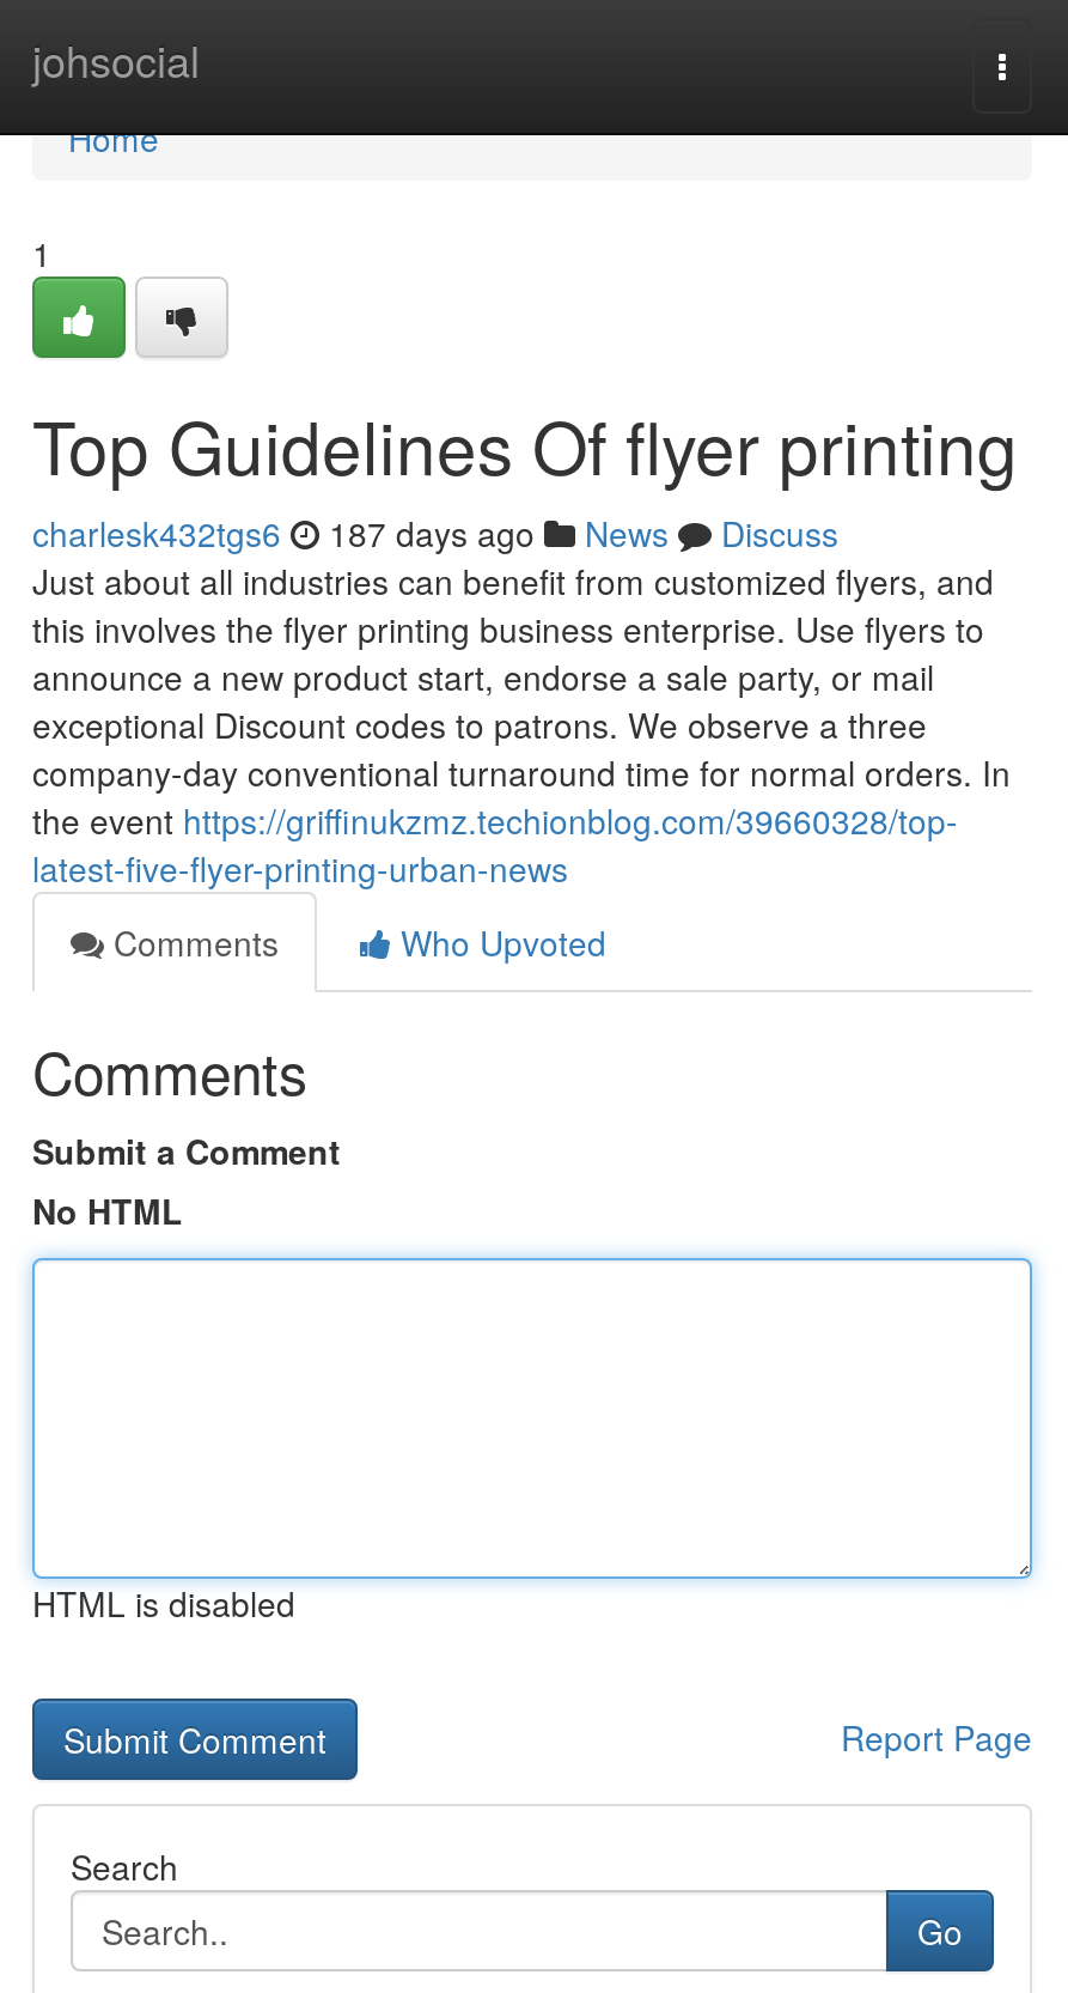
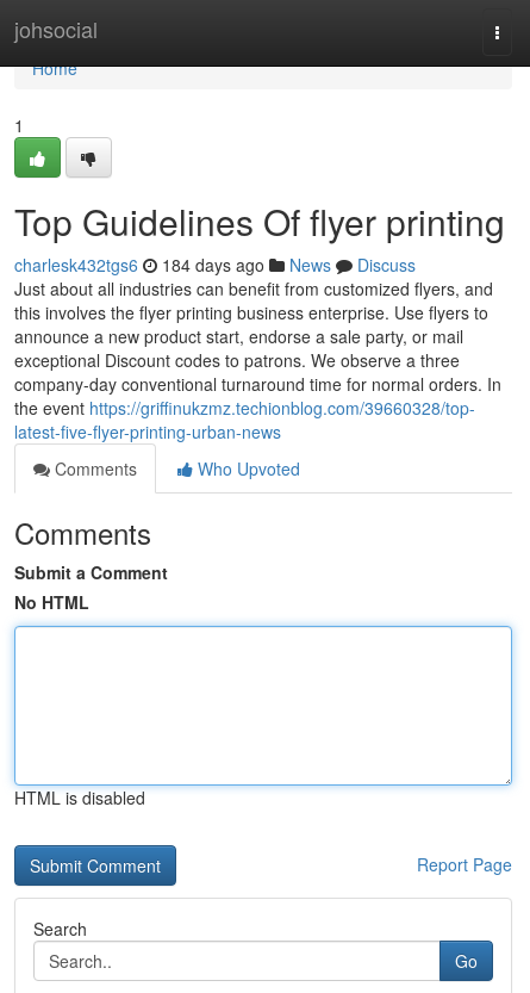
- charlesk432tgs6 187 days ago News Discuss
+ charlesk432tgs6 184 days ago News Discuss
